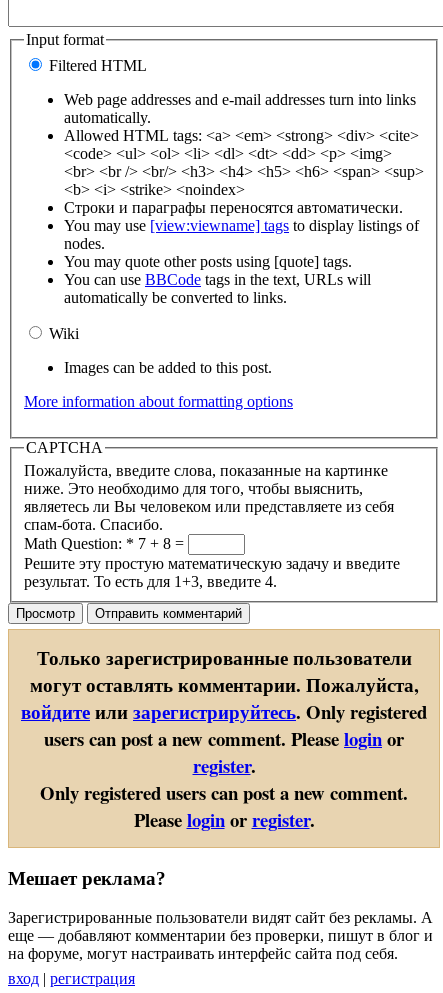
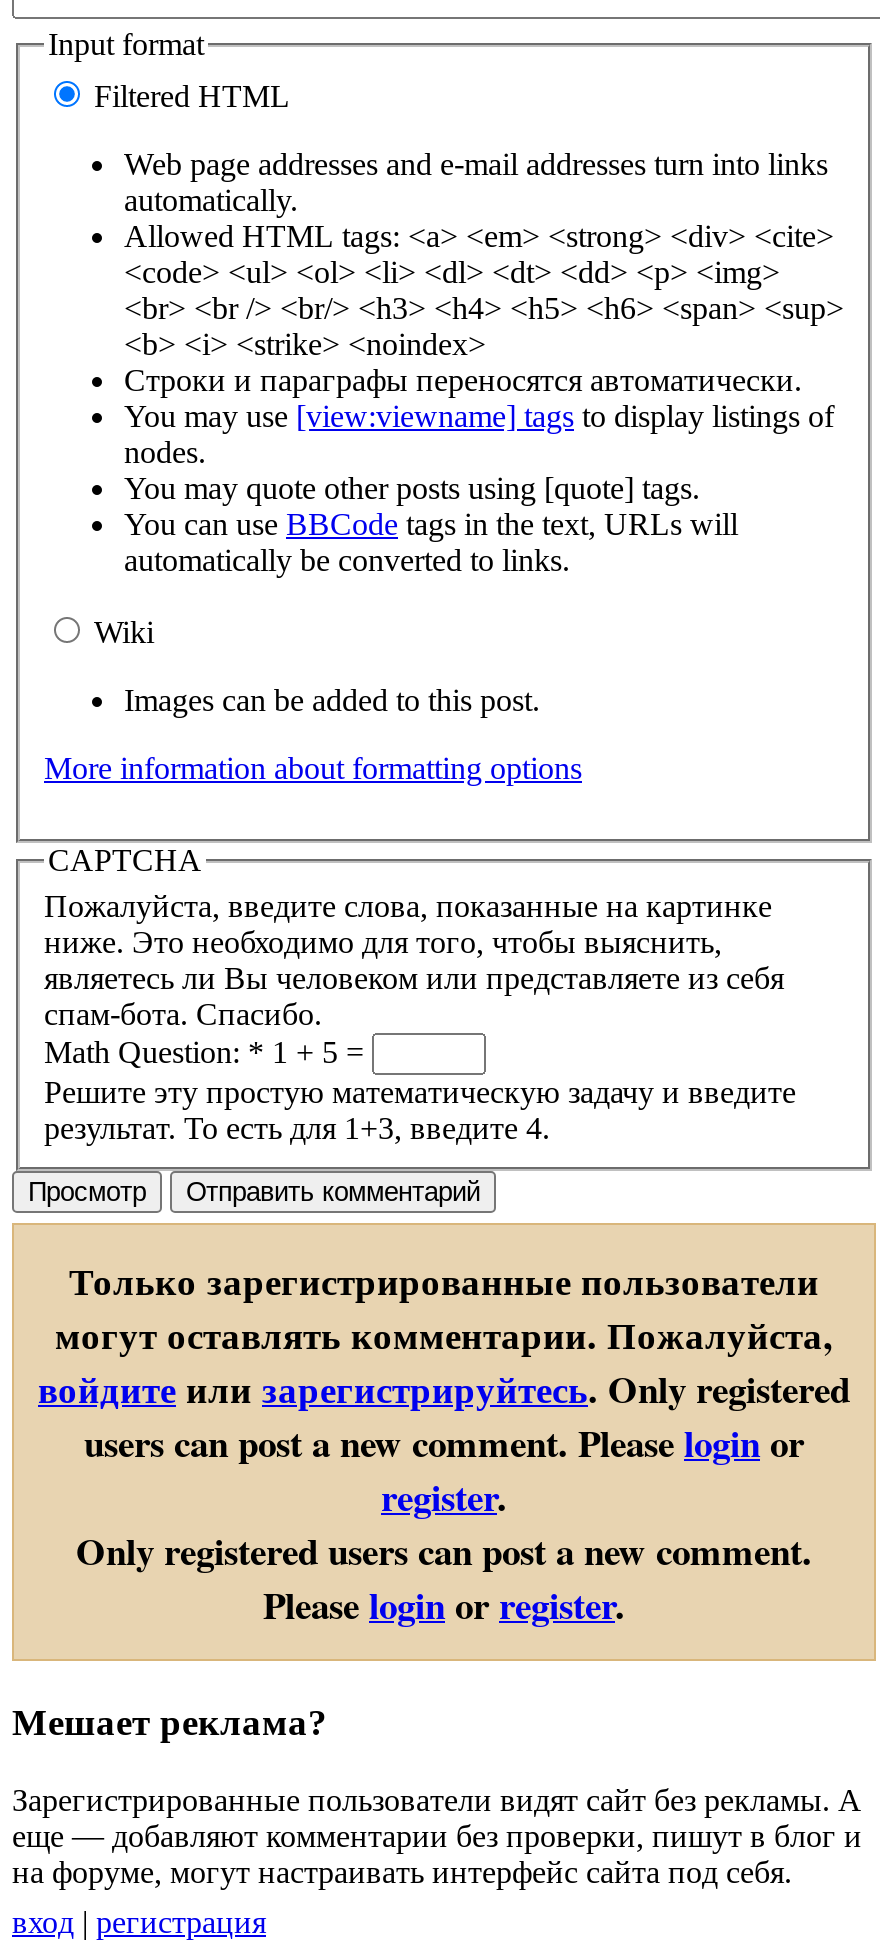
- Math Question: * 7 + 8 =
+ Math Question: * 1 + 5 =
